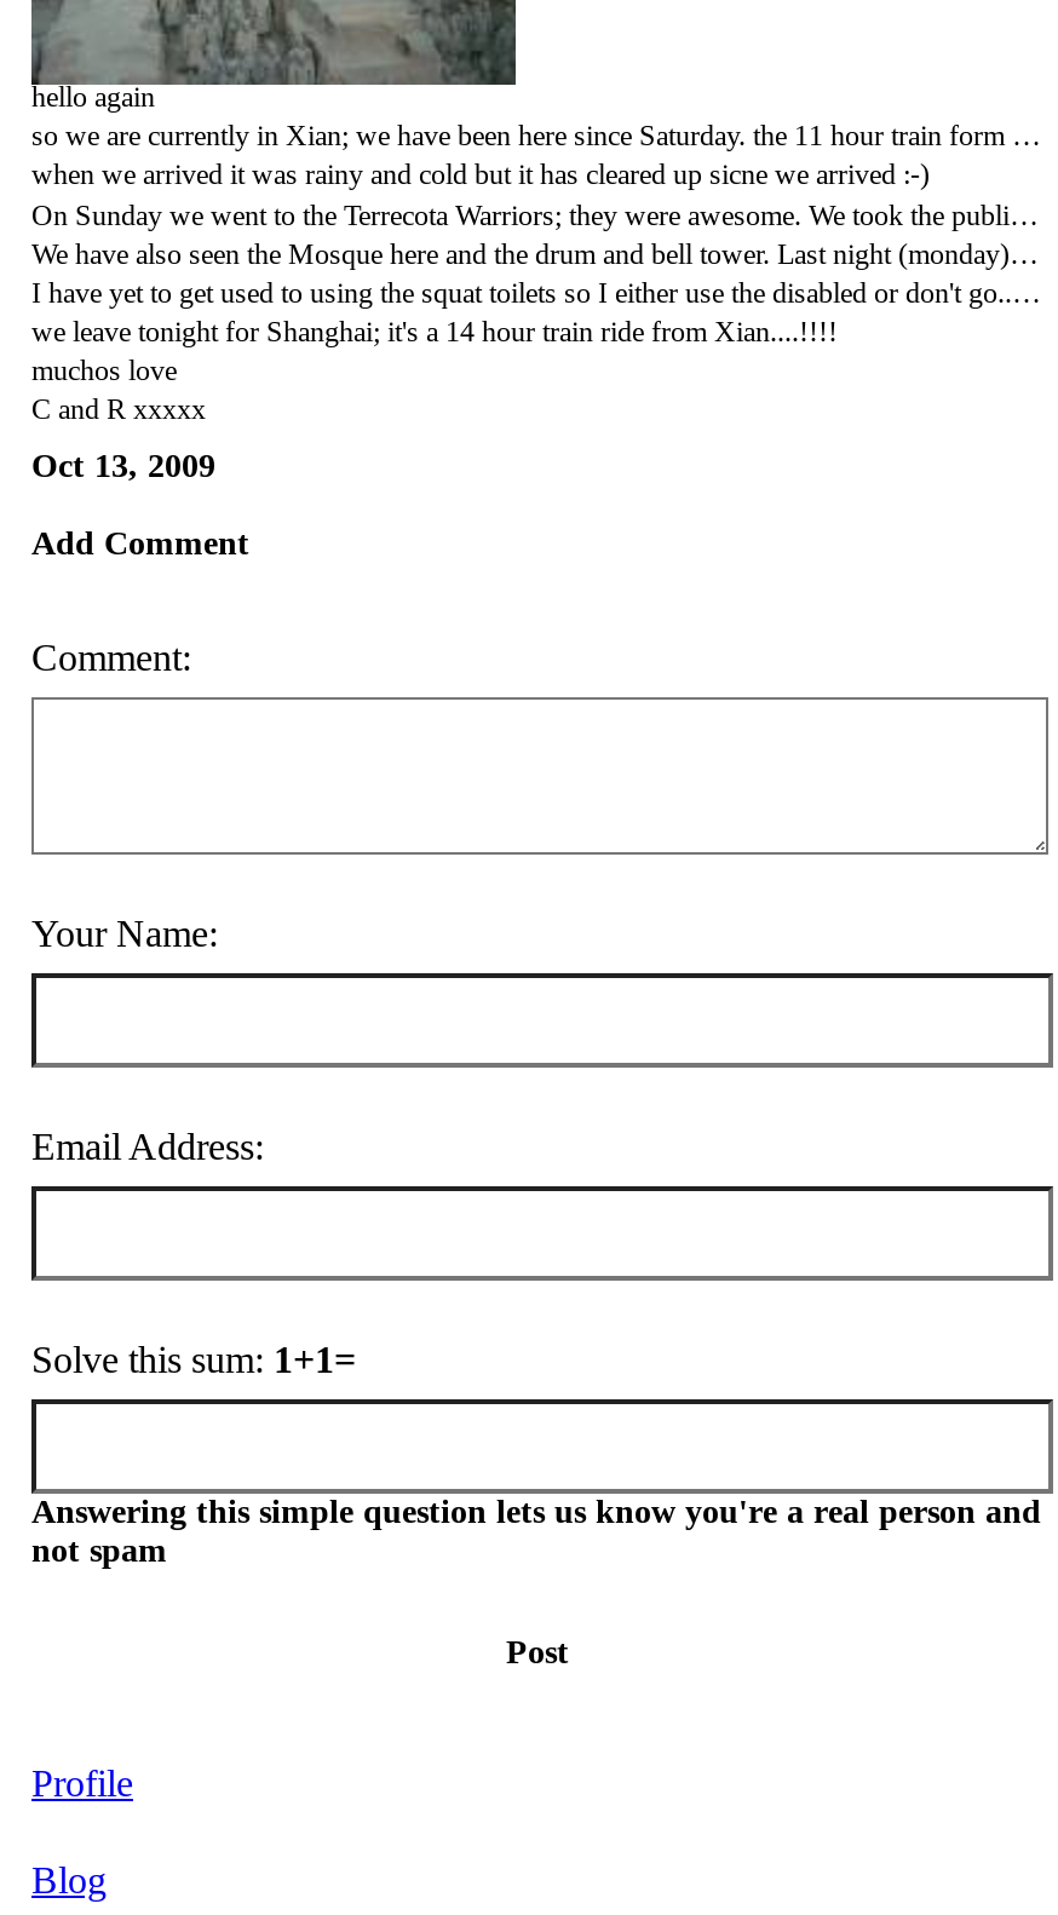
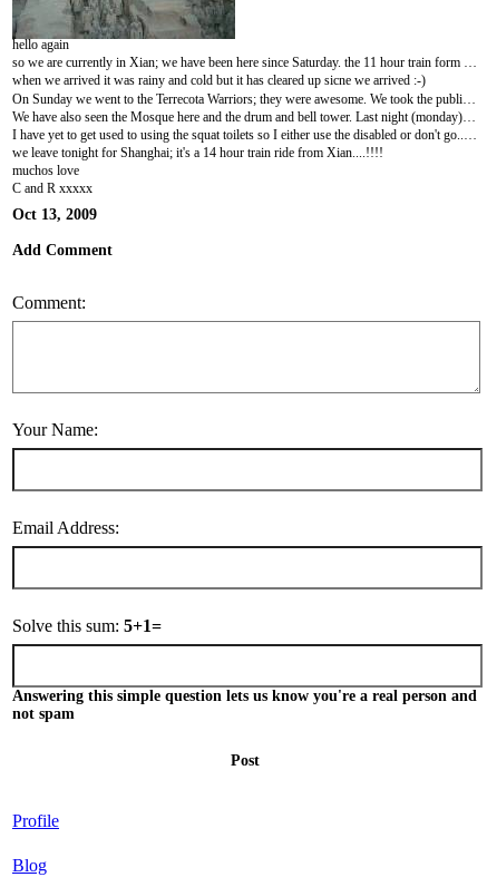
- Solve this sum: 1+1=
+ Solve this sum: 5+1=
